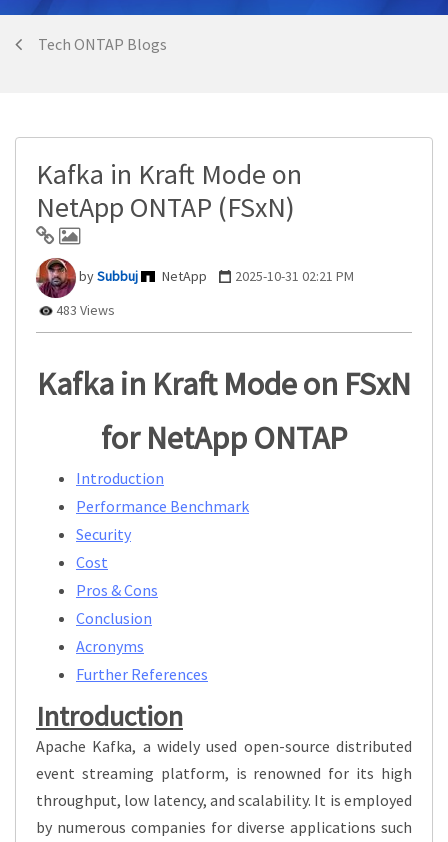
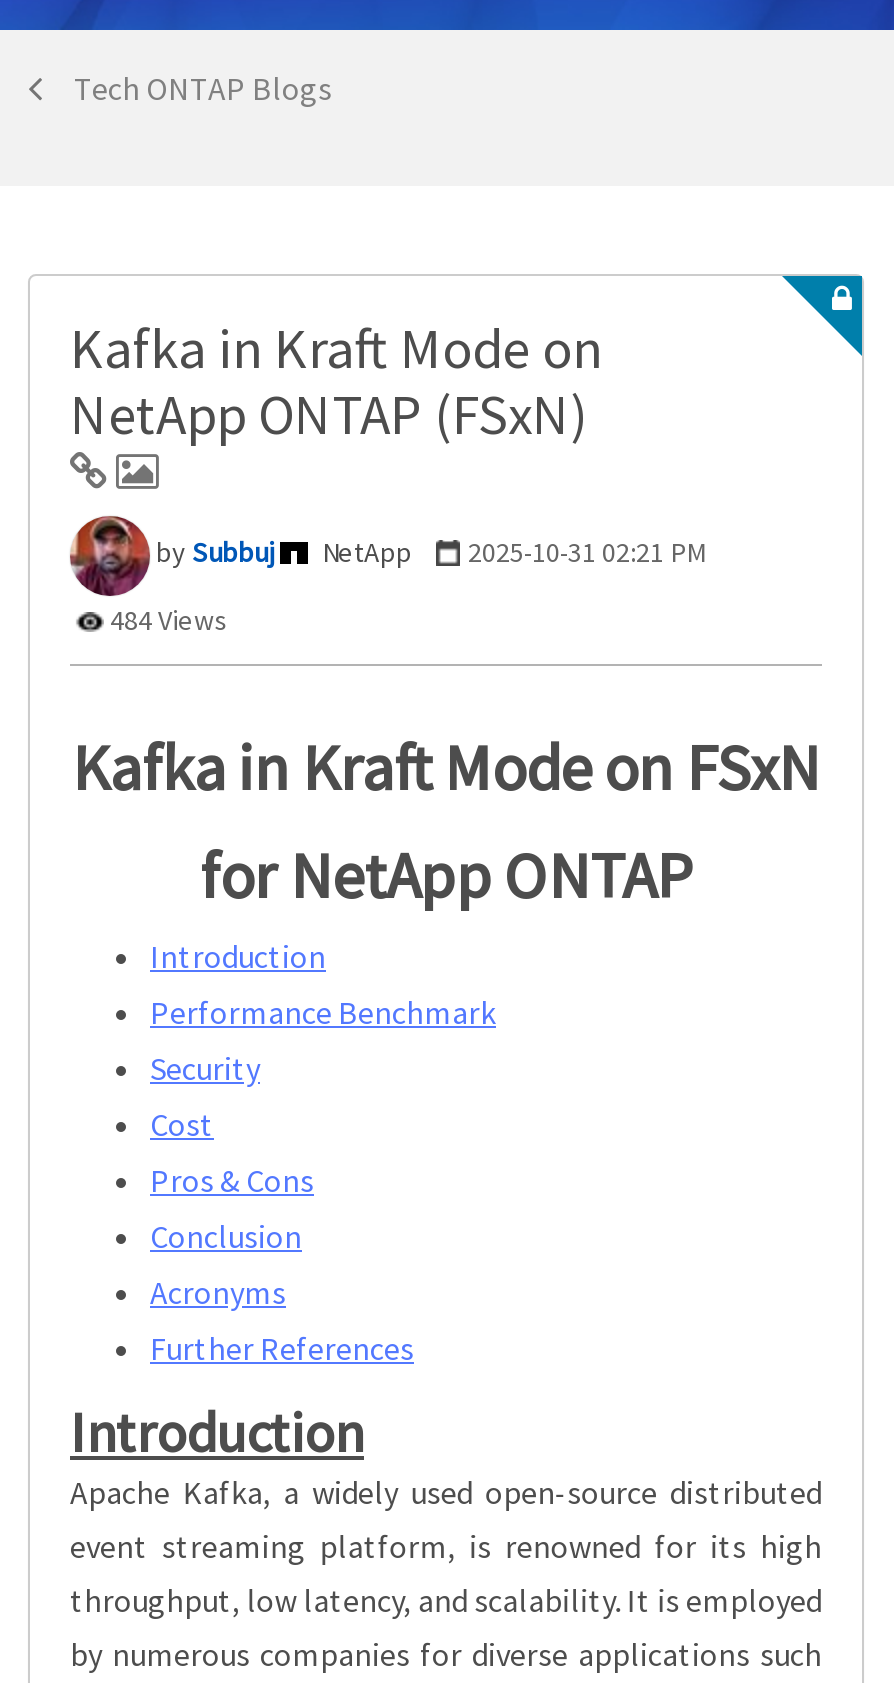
+ [image]

- 483 Views
+ 484 Views
